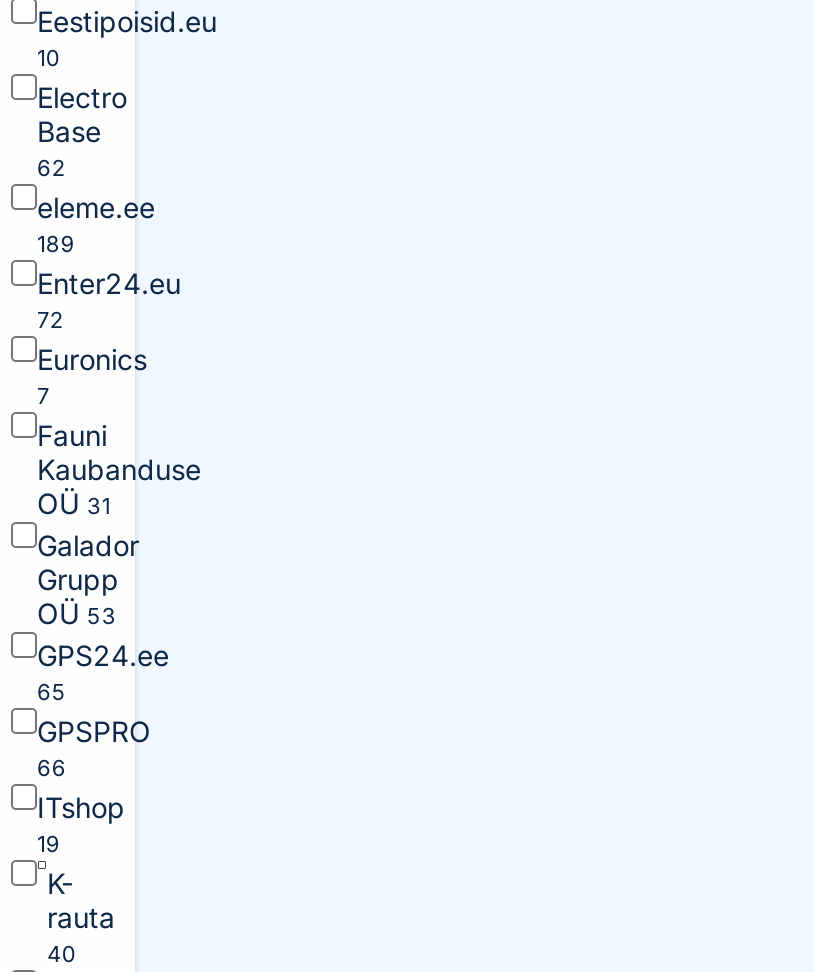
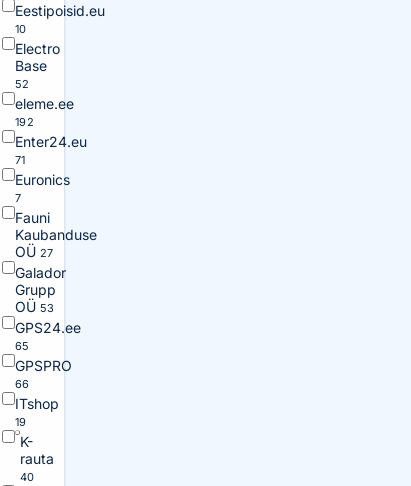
- 62
+ 52

- 189
+ 192

- 72
+ 71

- OÜ 31
+ OÜ 27
